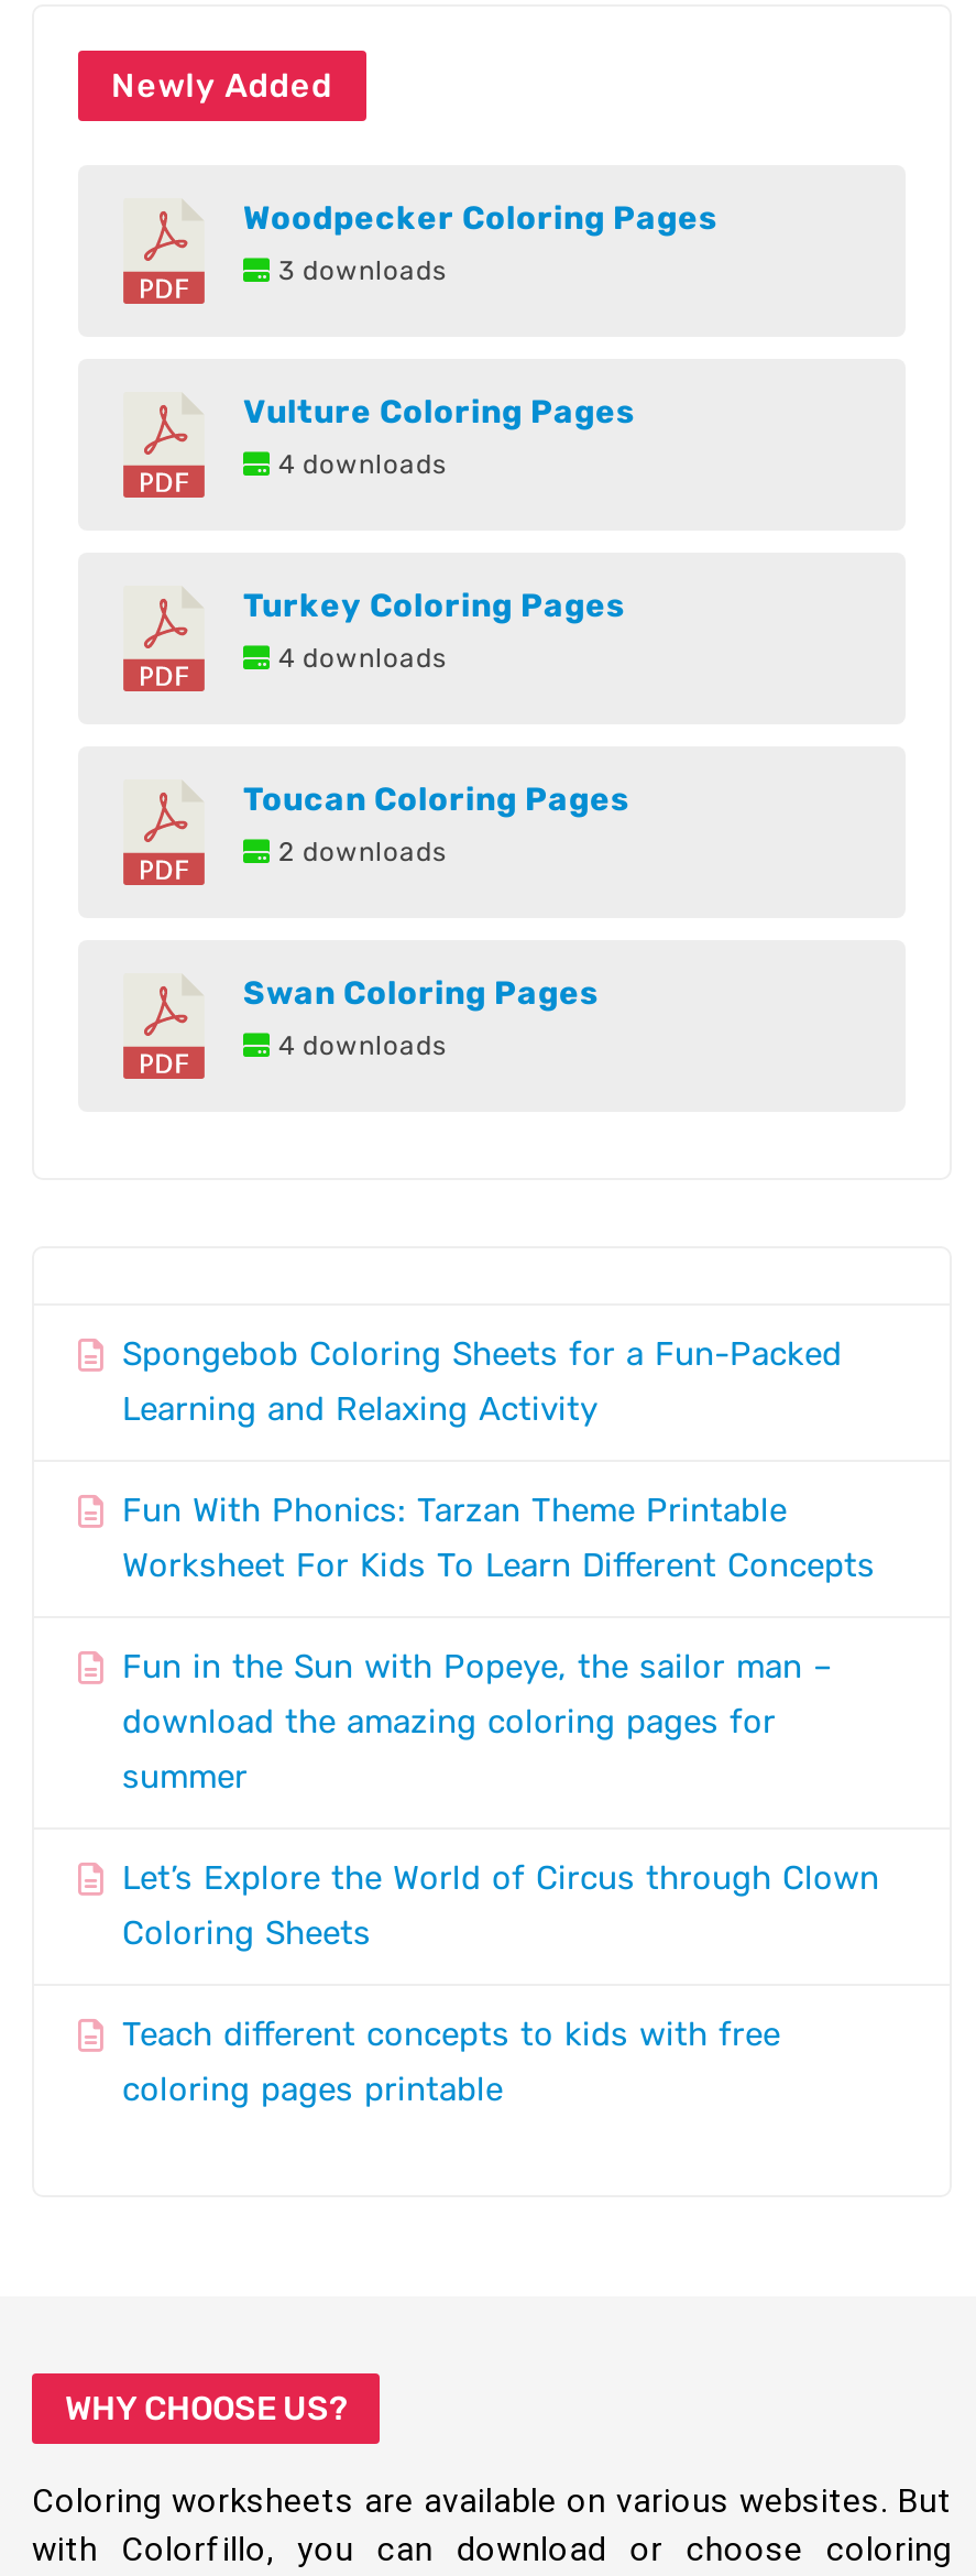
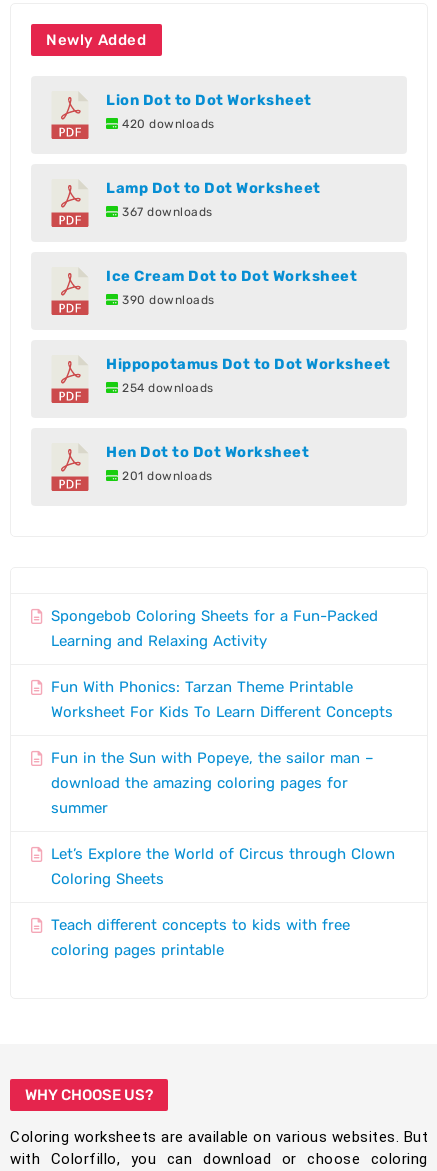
- Woodpecker Coloring Pages
- 3 downloads
+ Lion Dot to Dot Worksheet
+ 420 downloads

- Vulture Coloring Pages
- 4 downloads
+ Lamp Dot to Dot Worksheet
+ 367 downloads

- Turkey Coloring Pages
- 4 downloads
+ Ice Cream Dot to Dot Worksheet
+ 390 downloads

- Toucan Coloring Pages
- 2 downloads
+ Hippopotamus Dot to Dot Worksheet
+ 254 downloads

- Swan Coloring Pages
- 4 downloads
+ Hen Dot to Dot Worksheet
+ 201 downloads
